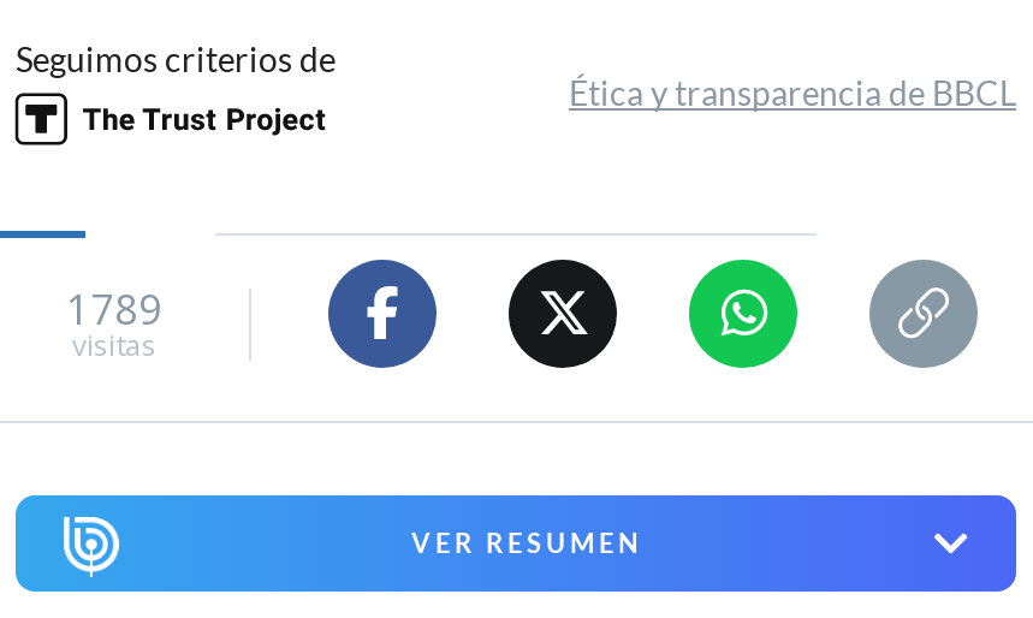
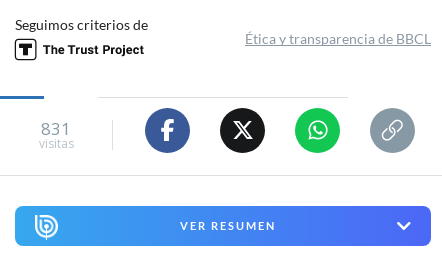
- 1789
+ 831
